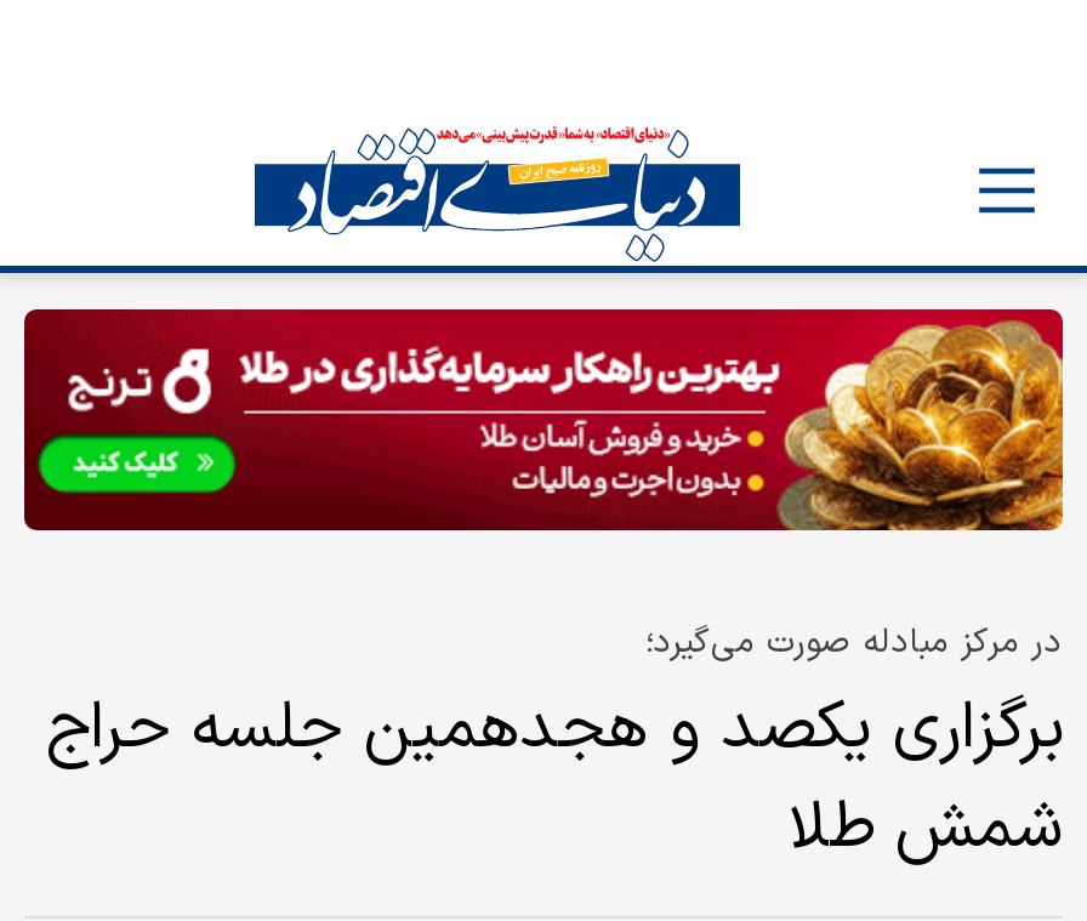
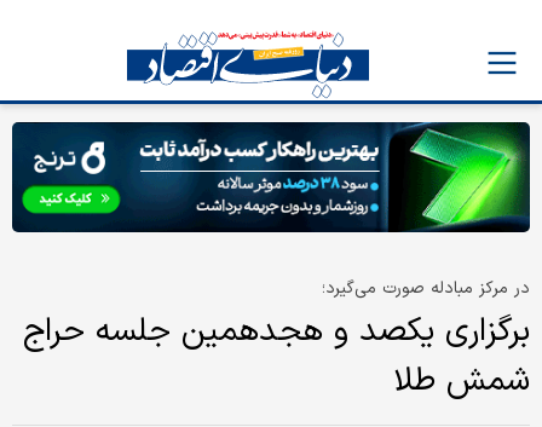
- [image]
+ [image]
